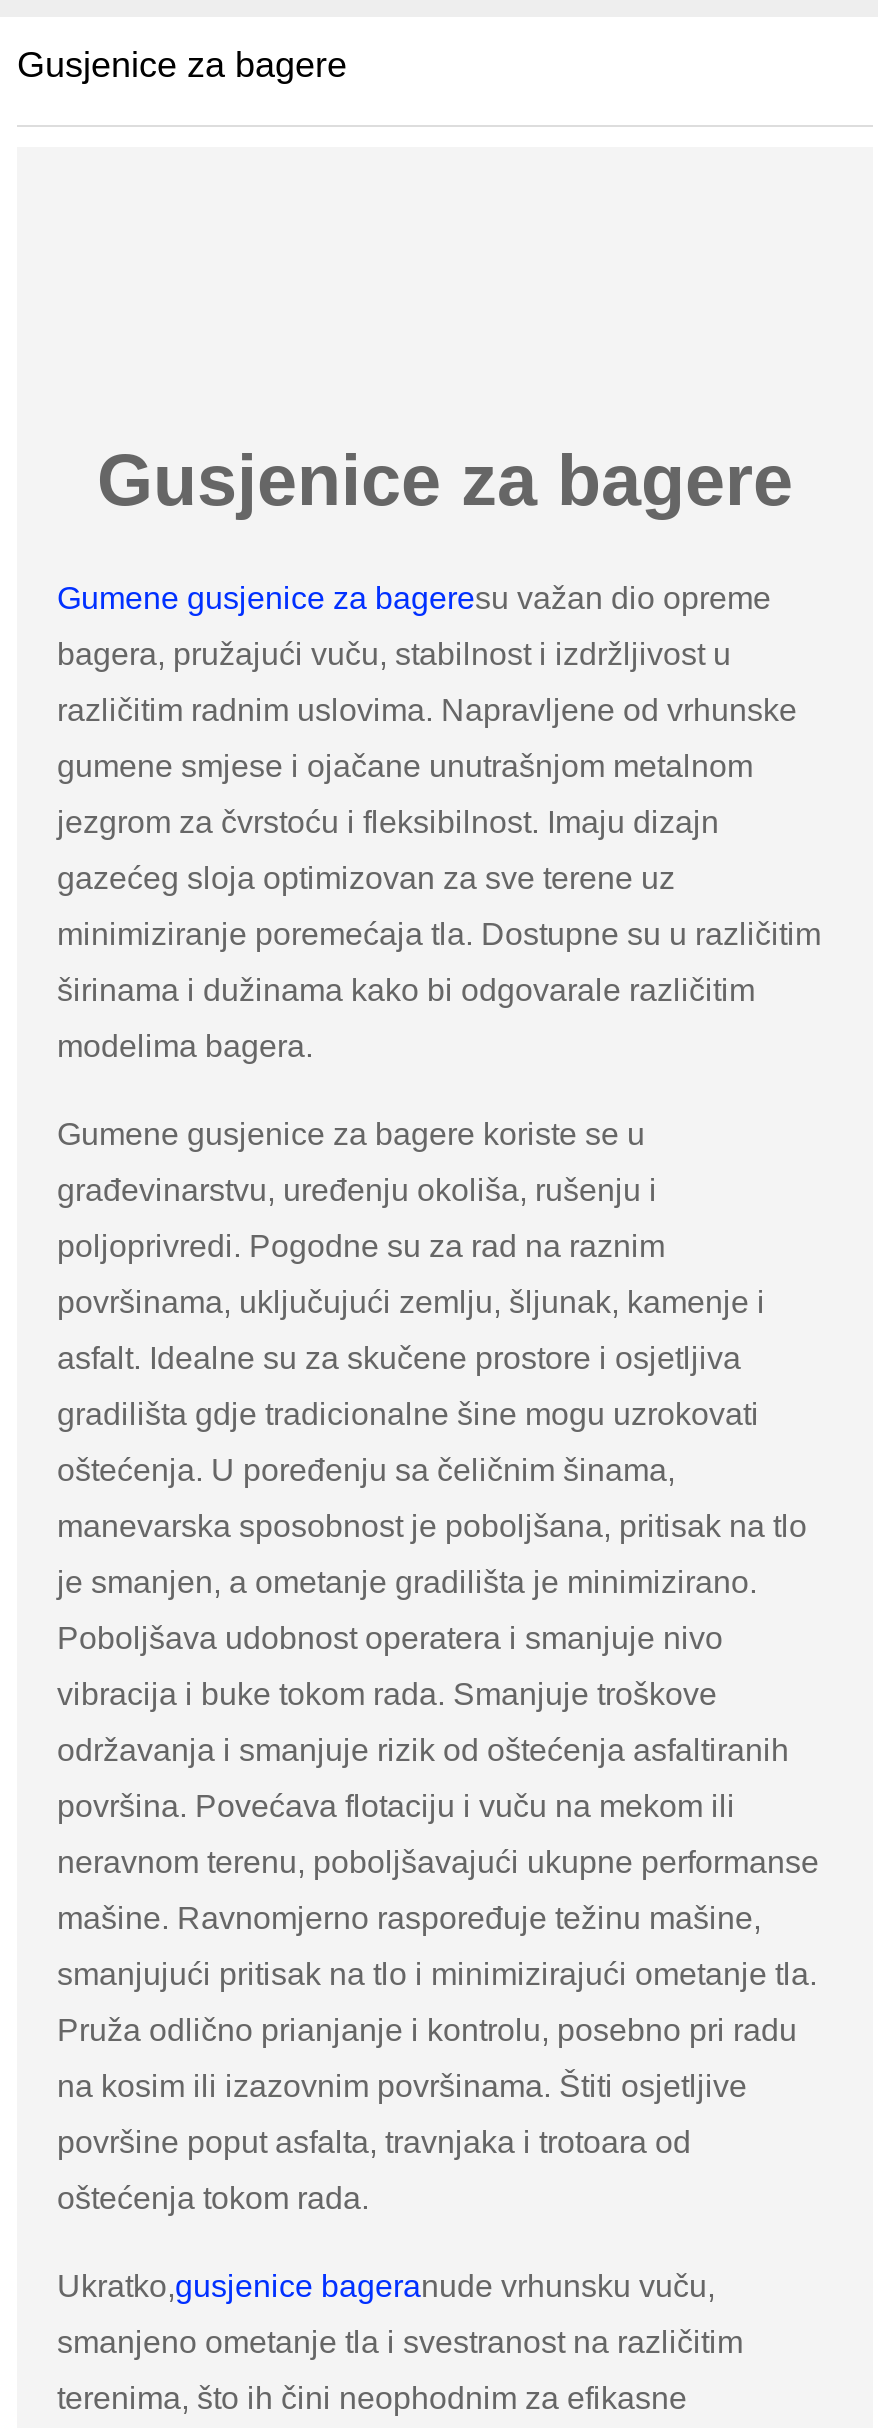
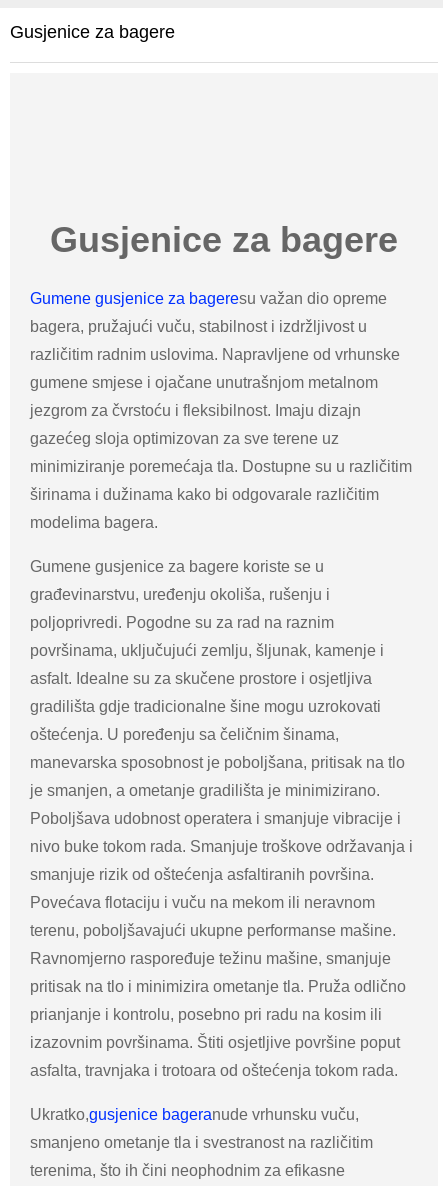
- Poboljšava udobnost operatera i smanjuje nivo
- vibracija i buke tokom rada. Smanjuje troškove
- održavanja i smanjuje rizik od oštećenja asfaltiranih
- površina. Povećava flotaciju i vuču na mekom ili
- neravnom terenu, poboljšavajući ukupne performanse
- mašine. Ravnomjerno raspoređuje težinu mašine,
- smanjujući pritisak na tlo i minimizirajući ometanje tla.
- Pruža odlično prianjanje i kontrolu, posebno pri radu
- na kosim ili izazovnim površinama. Štiti osjetljive
- površine poput asfalta, travnjaka i trotoara od
- oštećenja tokom rada.
+ Poboljšava udobnost operatera i smanjuje vibracije i
+ nivo buke tokom rada. Smanjuje troškove održavanja i
+ smanjuje rizik od oštećenja asfaltiranih površina.
+ Povećava flotaciju i vuču na mekom ili neravnom
+ terenu, poboljšavajući ukupne performanse mašine.
+ Ravnomjerno raspoređuje težinu mašine, smanjuje
+ pritisak na tlo i minimizira ometanje tla. Pruža odlično
+ prianjanje i kontrolu, posebno pri radu na kosim ili
+ izazovnim površinama. Štiti osjetljive površine poput
+ asfalta, travnjaka i trotoara od oštećenja tokom rada.
